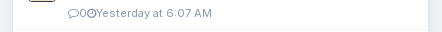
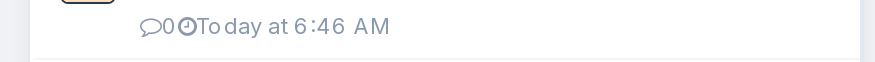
- Yesterday at 6:07 AM
+ Today at 6:46 AM
